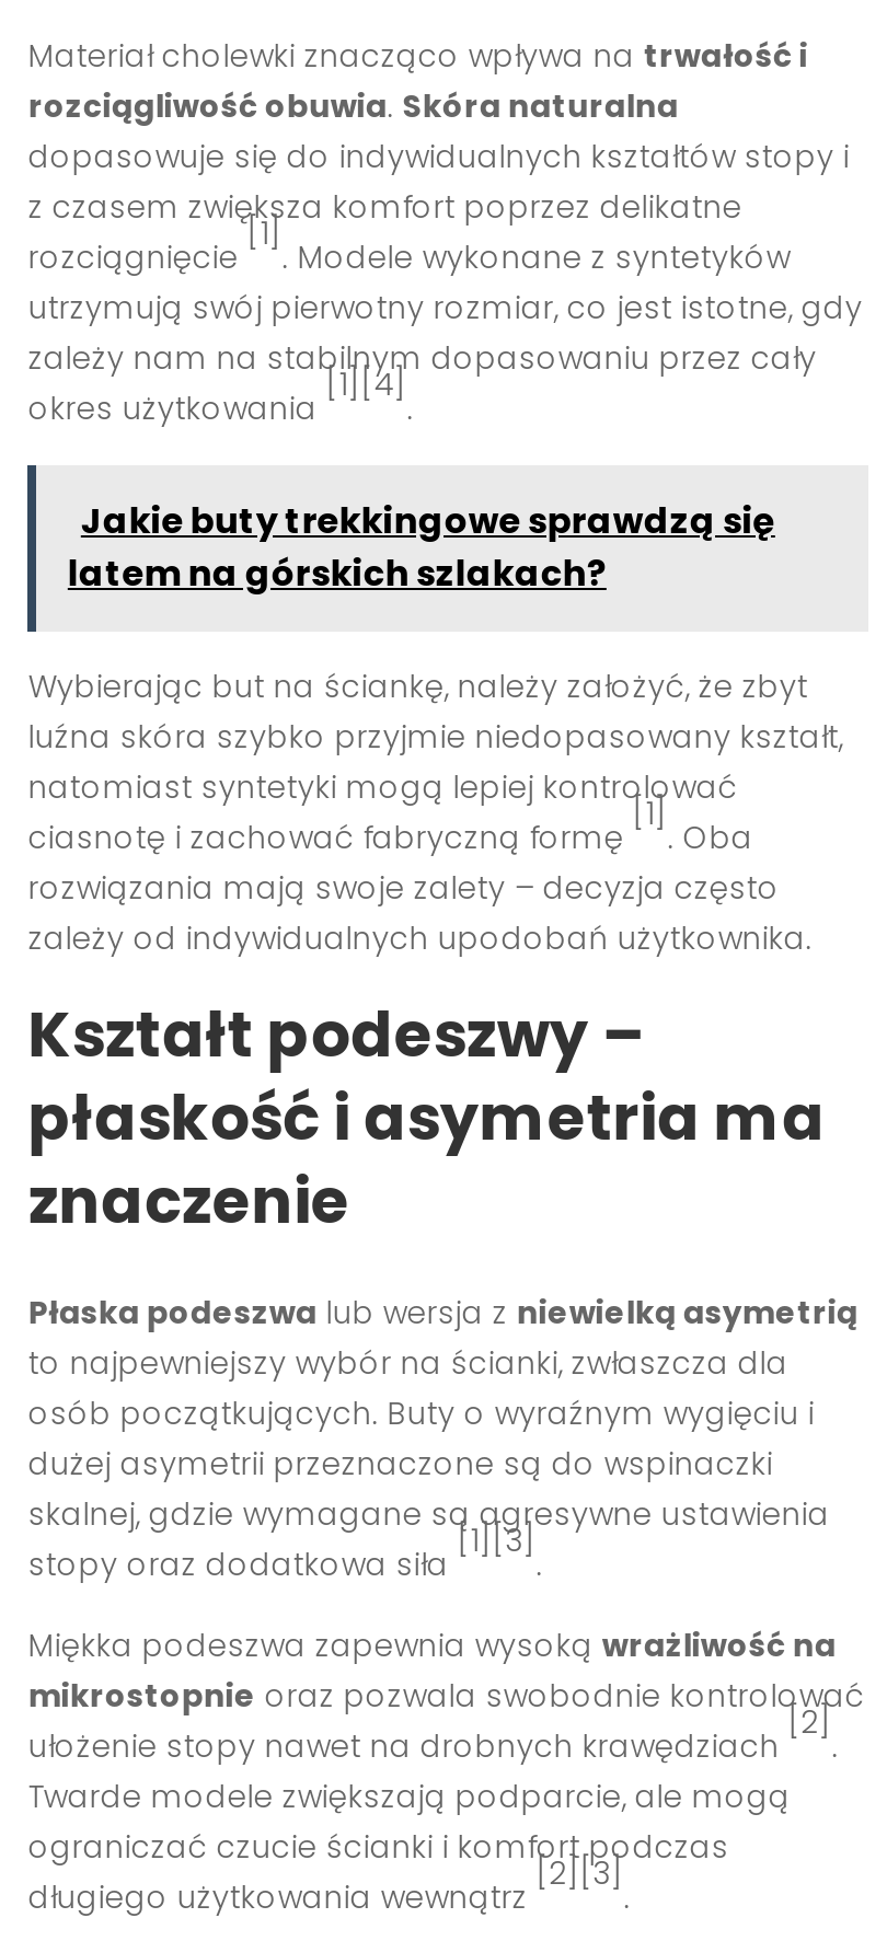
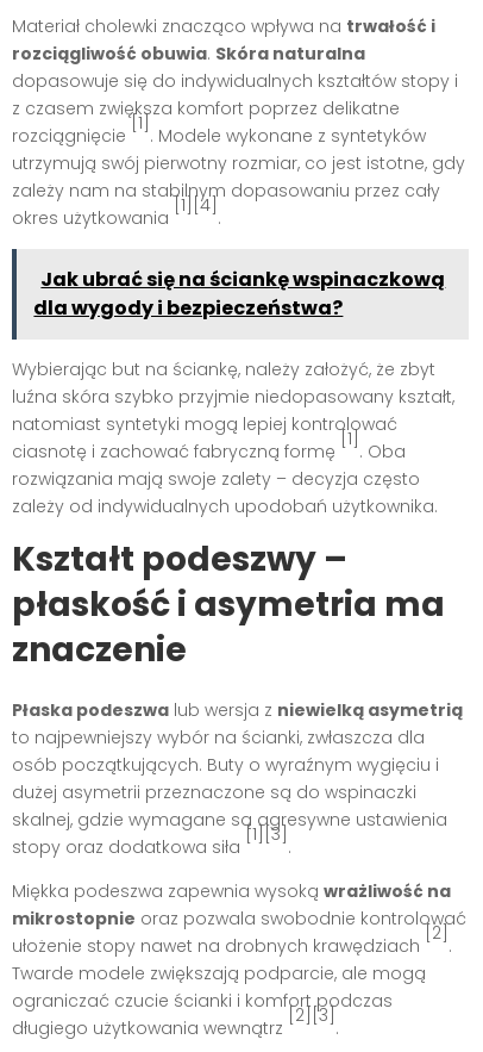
- Jakie buty trekkingowe sprawdzą się
- latem na górskich szlakach?
+ Jak ubrać się na ściankę wspinaczkową
+ dla wygody i bezpieczeństwa?
